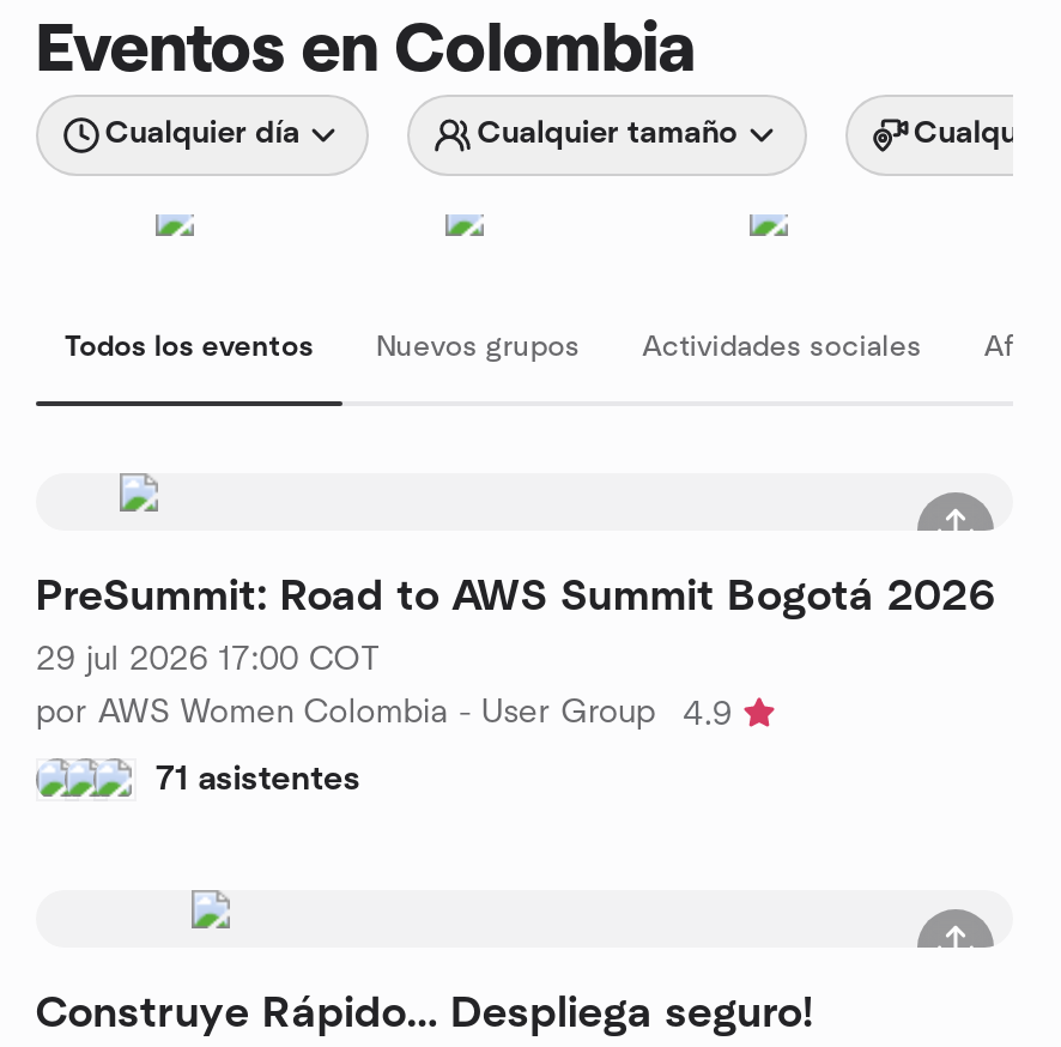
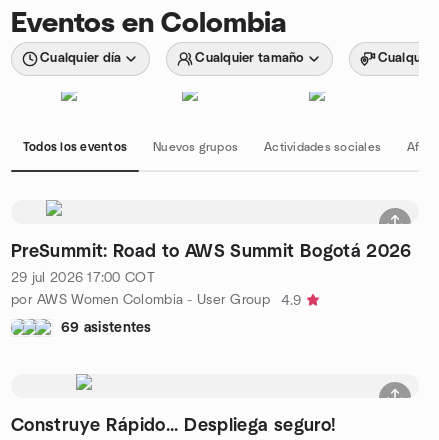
- 71 asistentes
+ 69 asistentes
